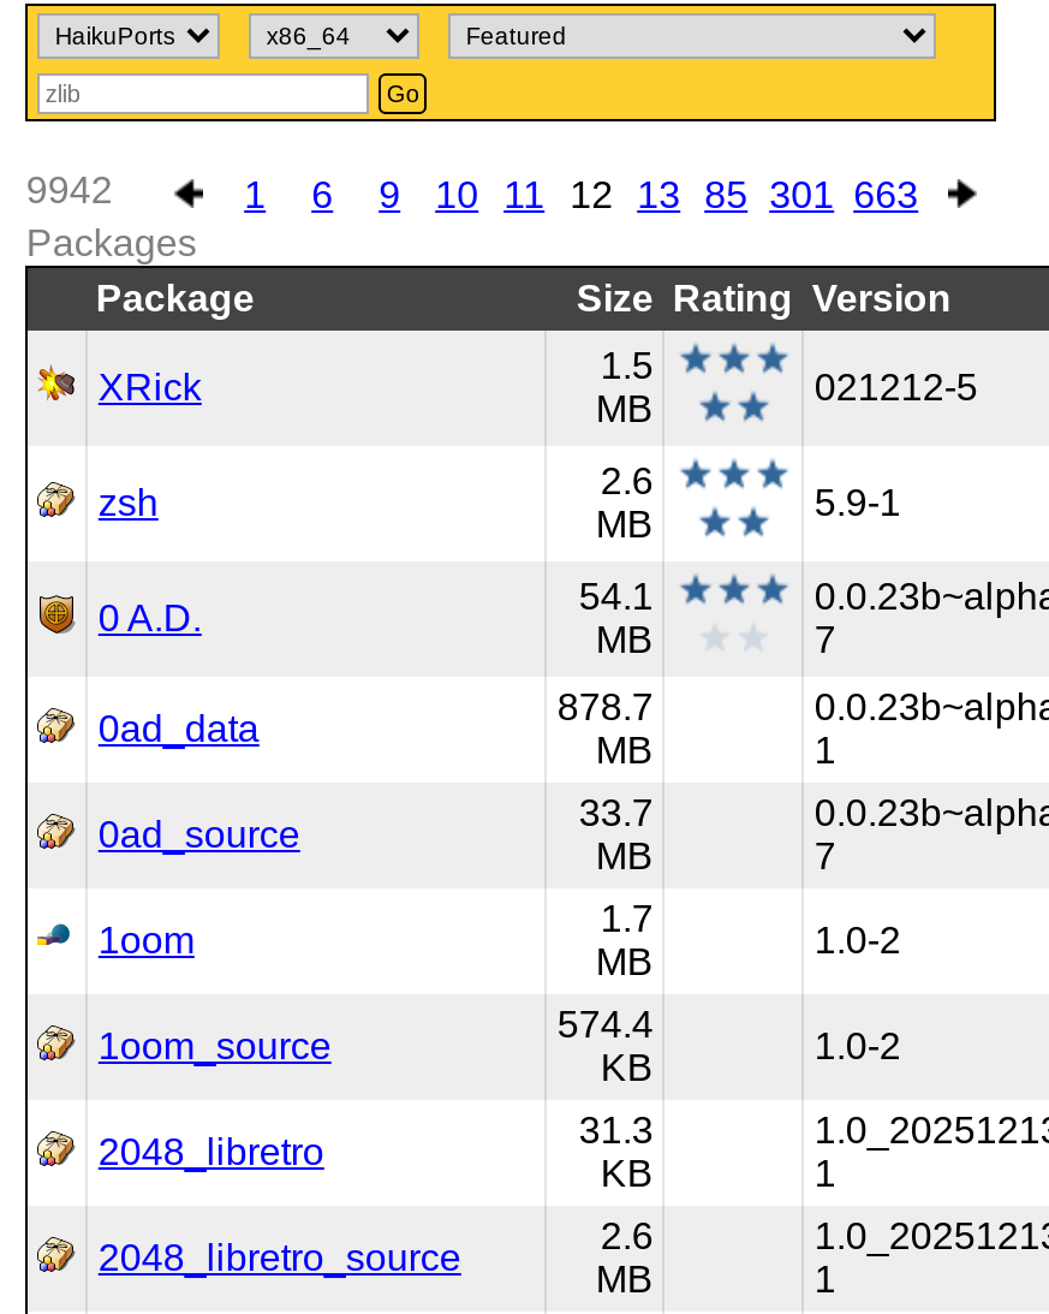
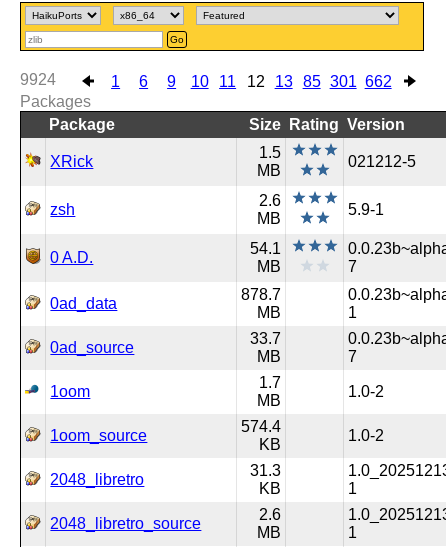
- 9942
+ 9924

- 1 6 9 10 11 12 13 85 301 663
+ 1 6 9 10 11 12 13 85 301 662
